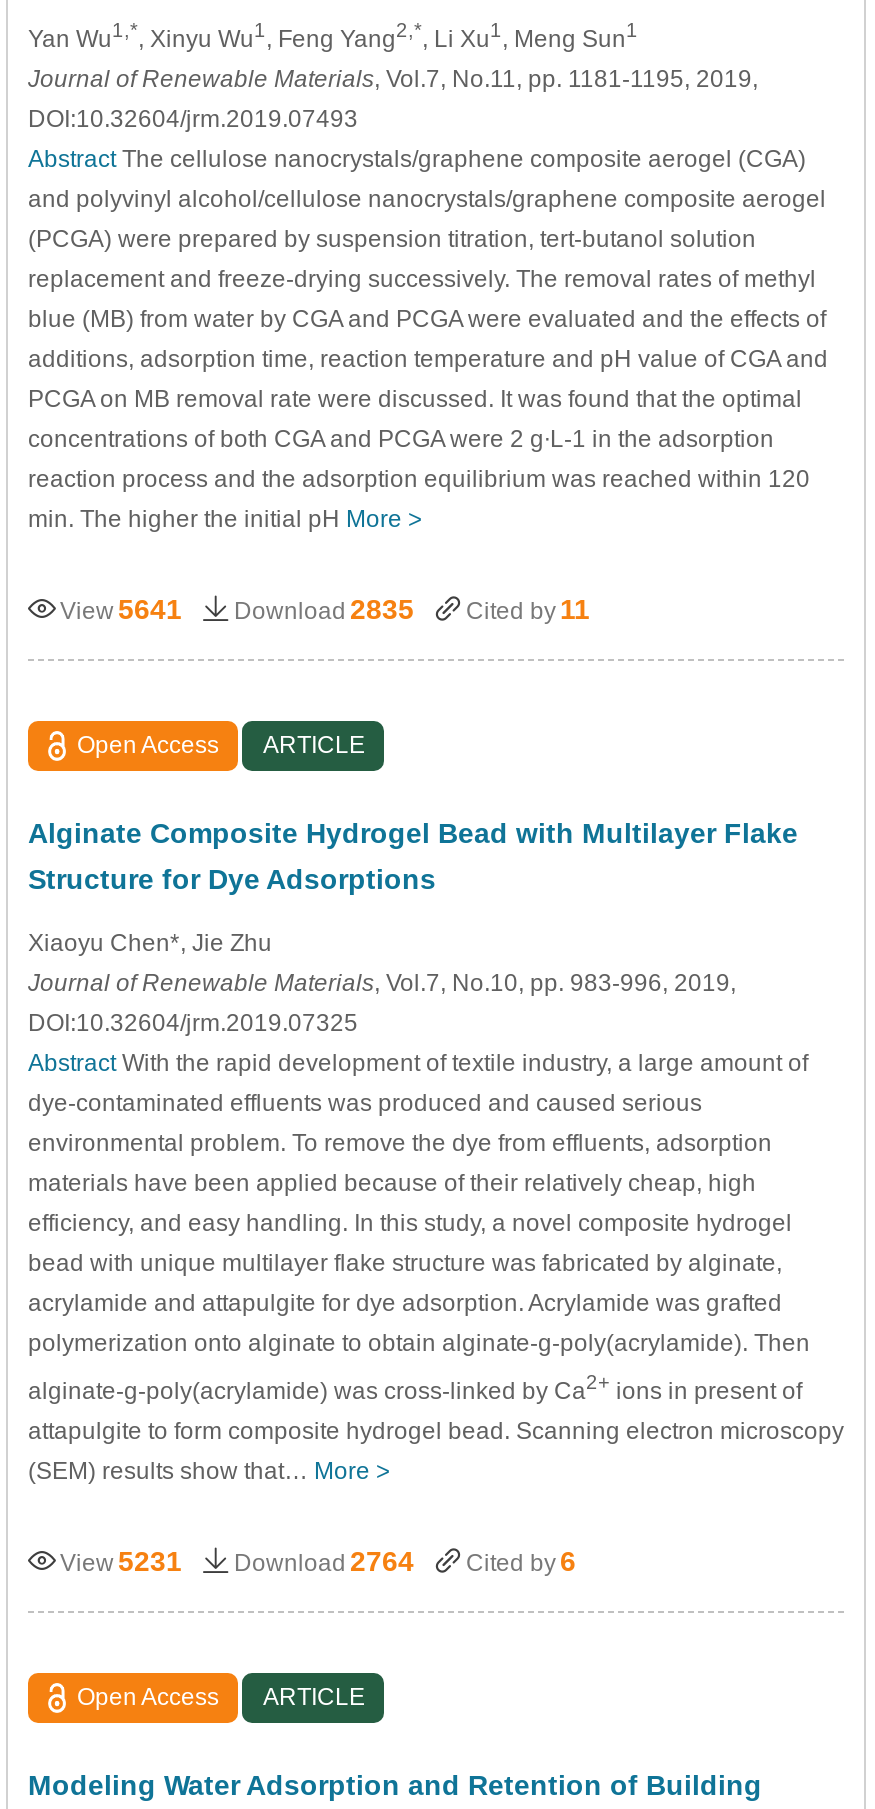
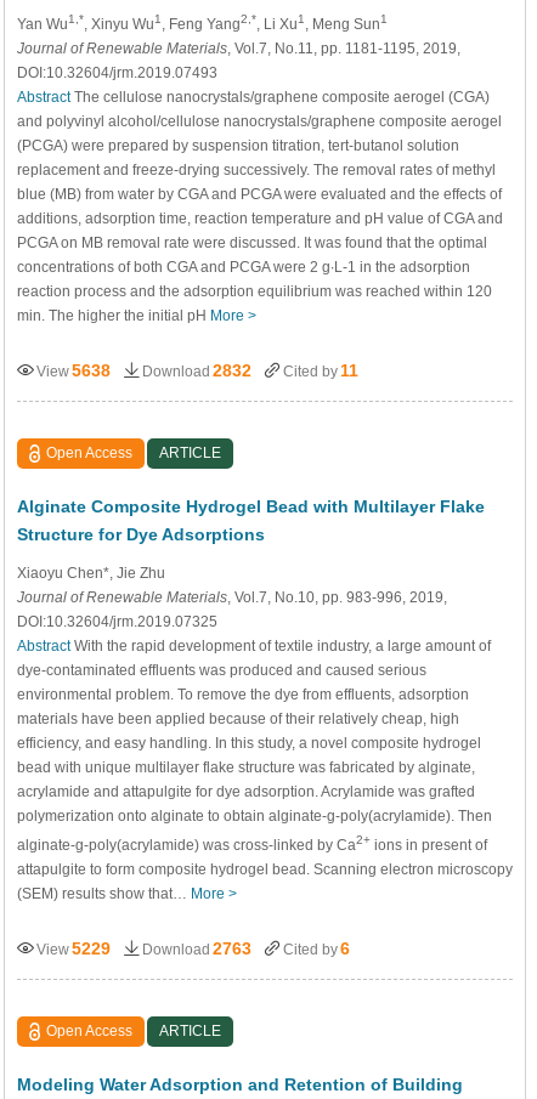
- View 5641
+ View 5638

- Download 2835
+ Download 2832

- View 5231
+ View 5229

- Download 2764
+ Download 2763
